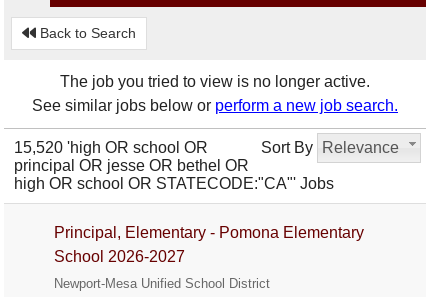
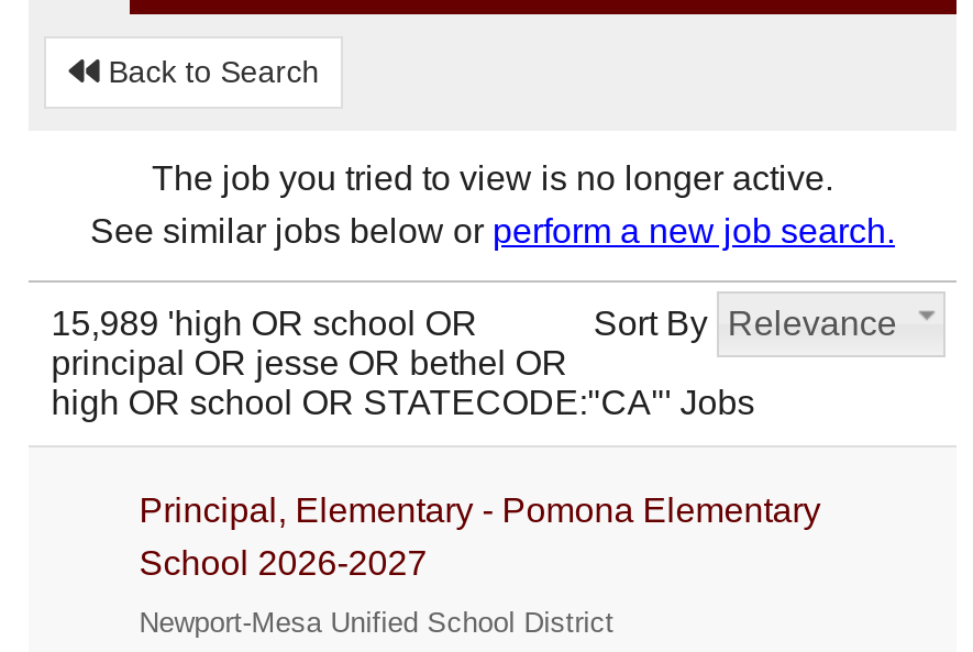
- 15,520 'high OR school OR
+ 15,989 'high OR school OR
